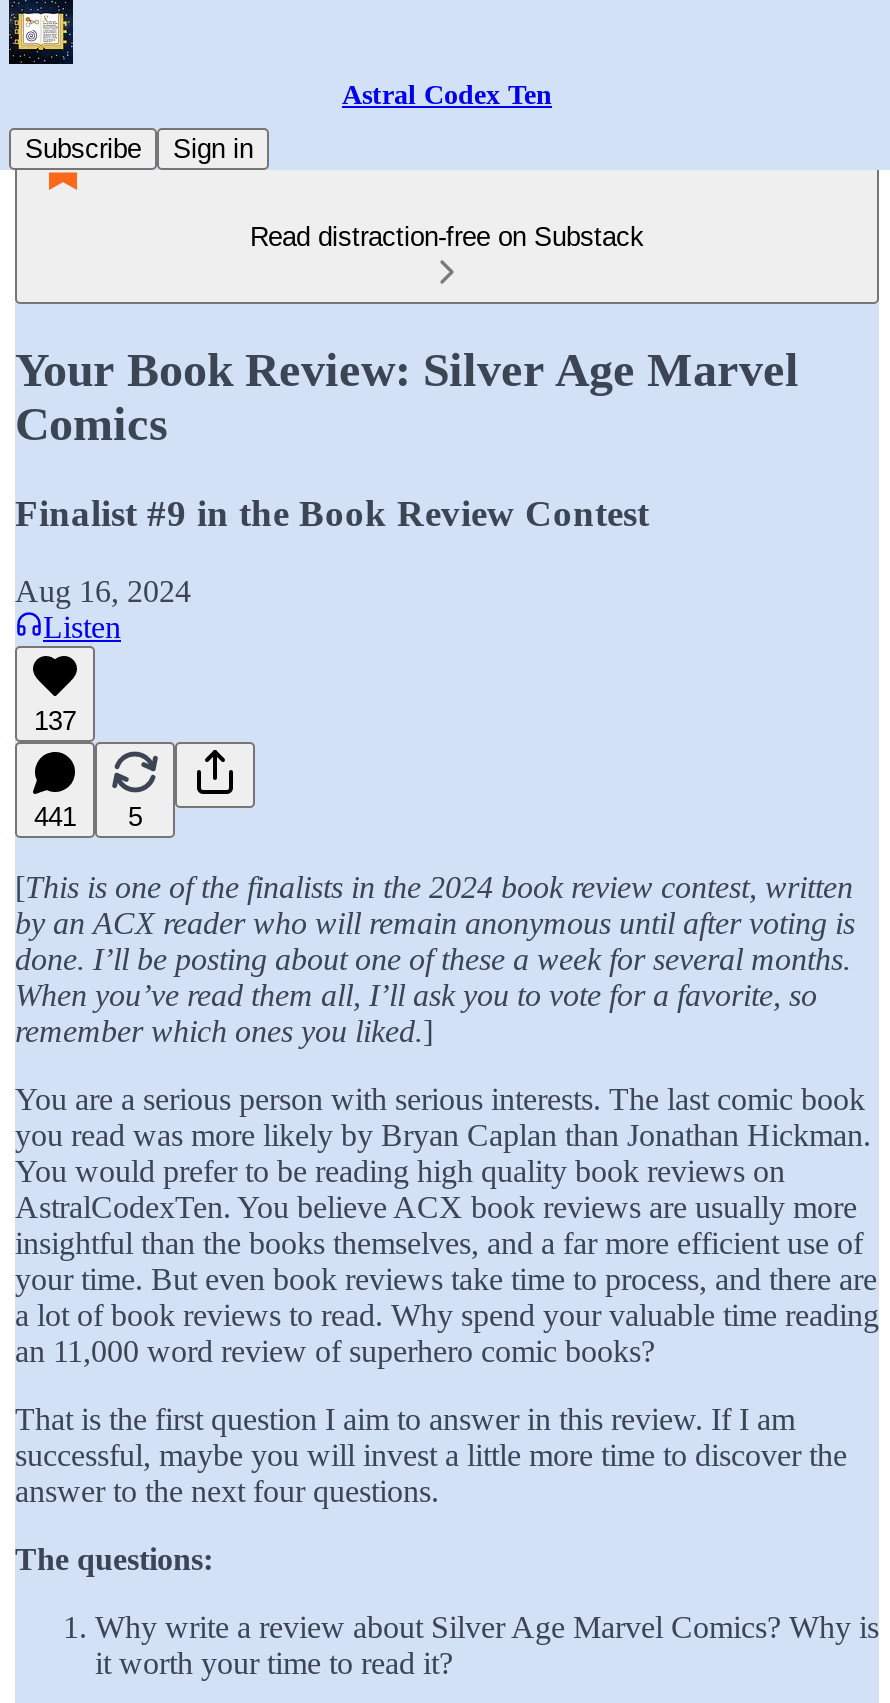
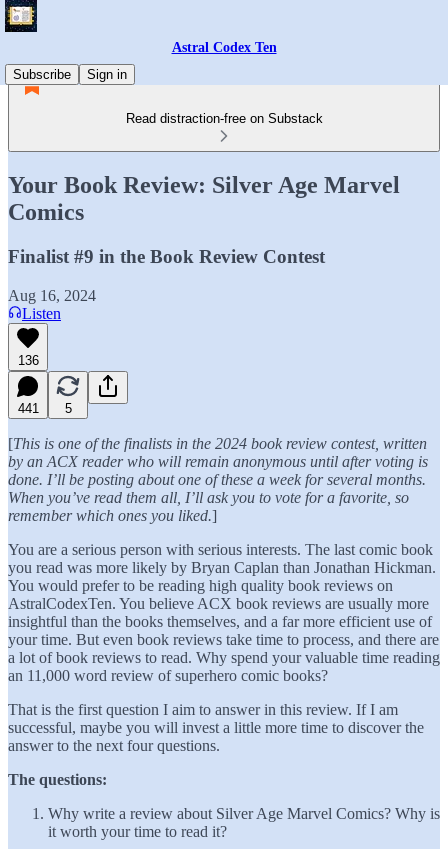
- 137
+ 136
